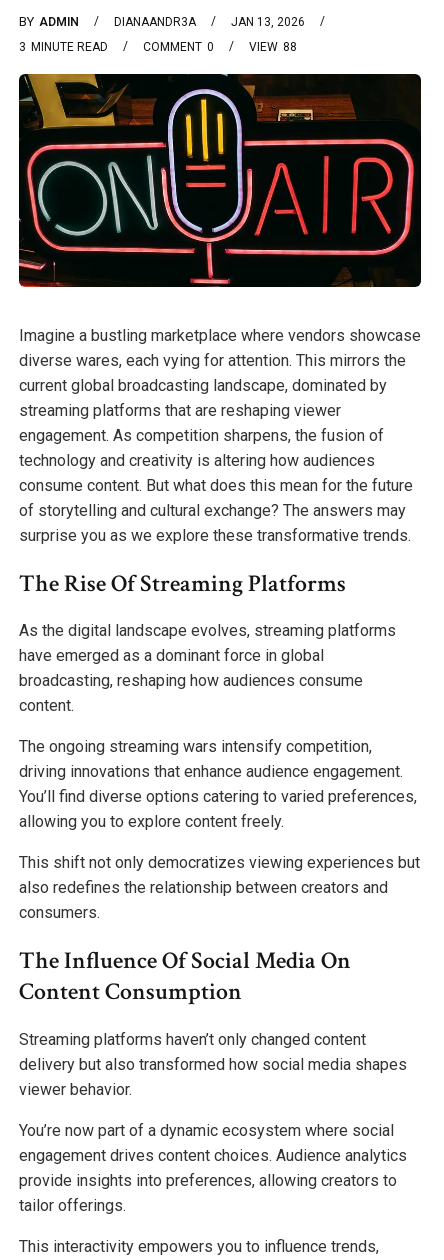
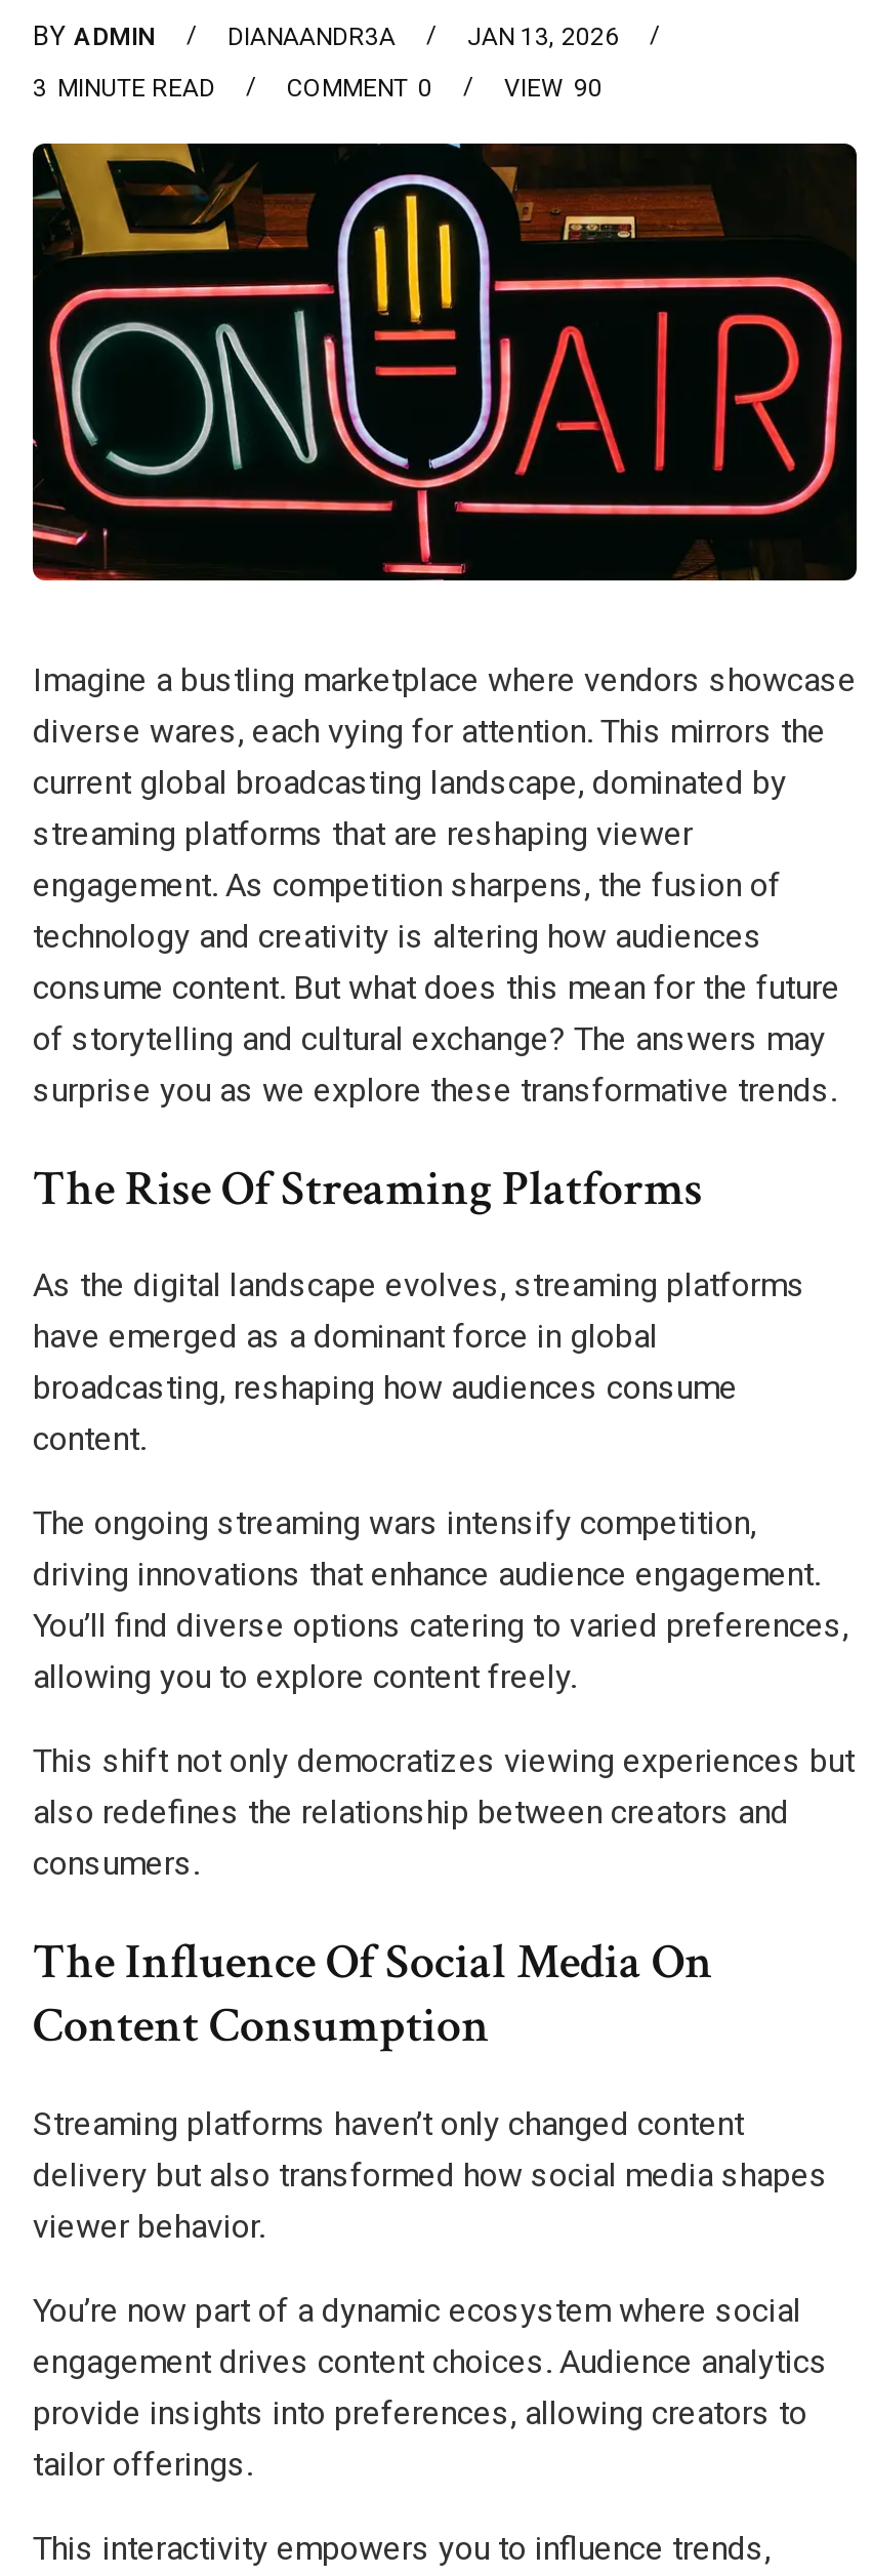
- VIEW 88
+ VIEW 90
